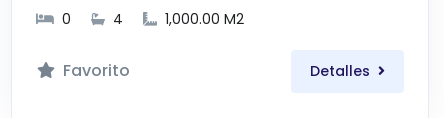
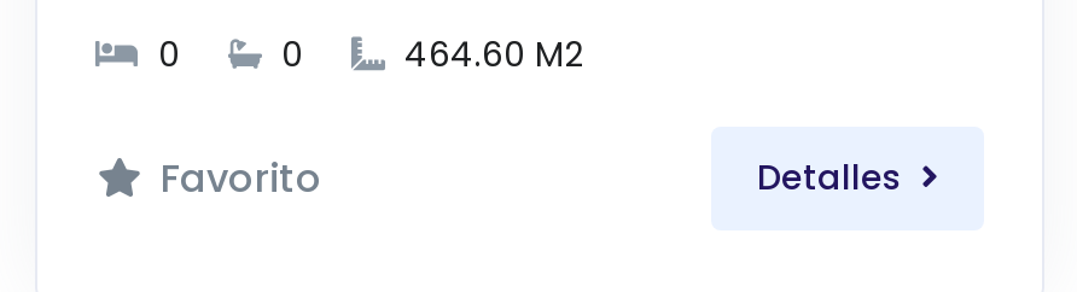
- 4
+ 0

- 1,000.00 M2
+ 464.60 M2
